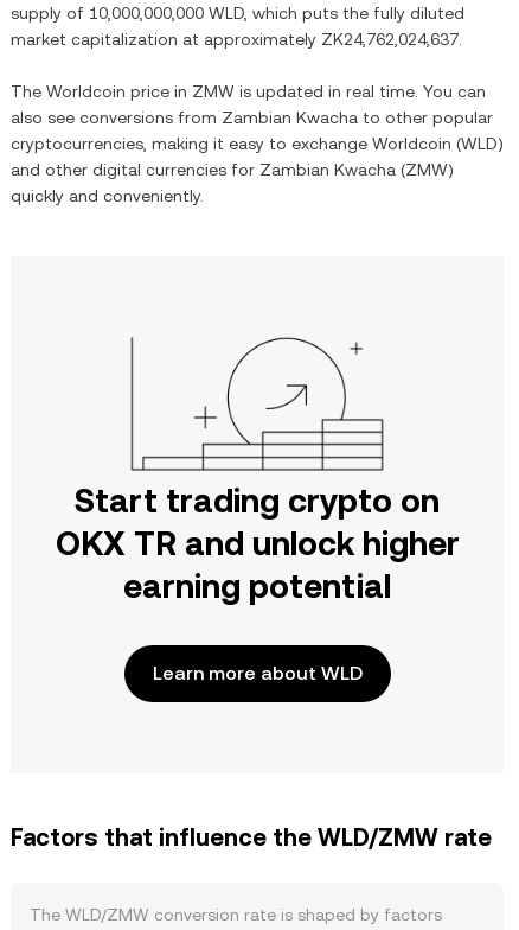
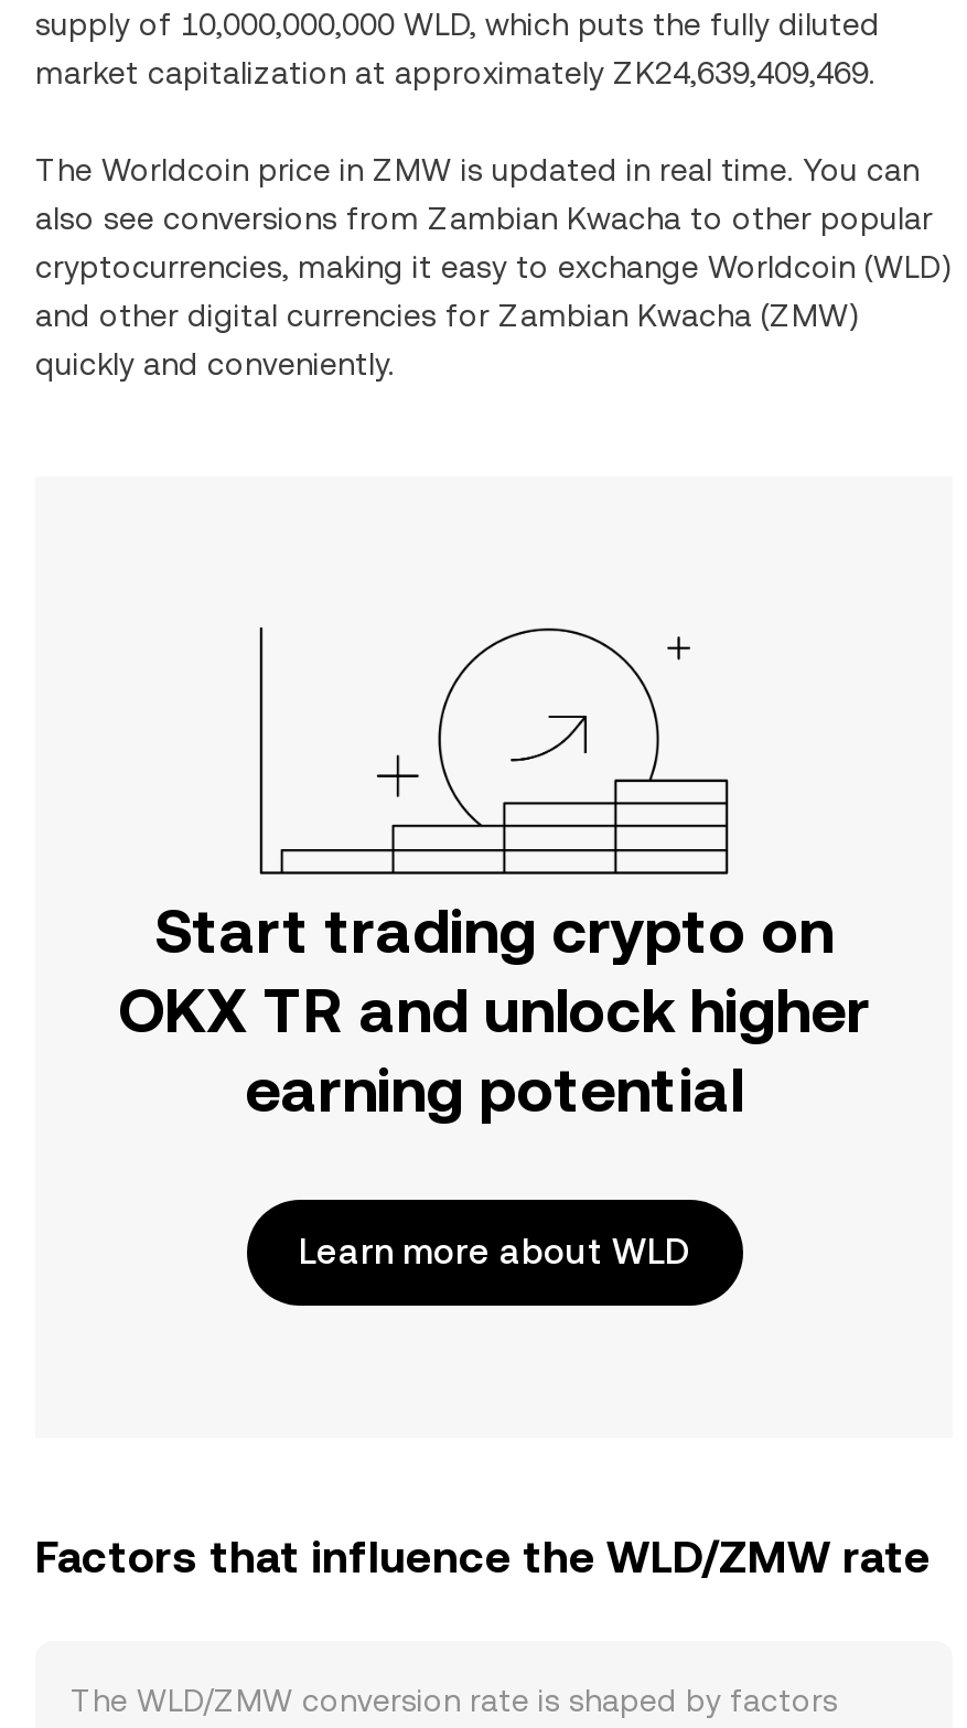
- market capitalization at approximately ZK24,762,024,637.
+ market capitalization at approximately ZK24,639,409,469.
